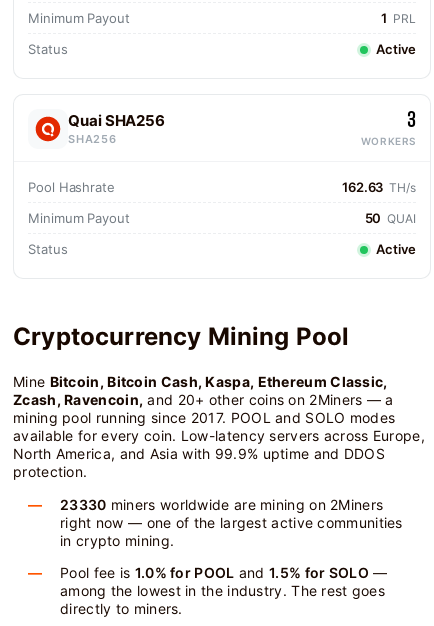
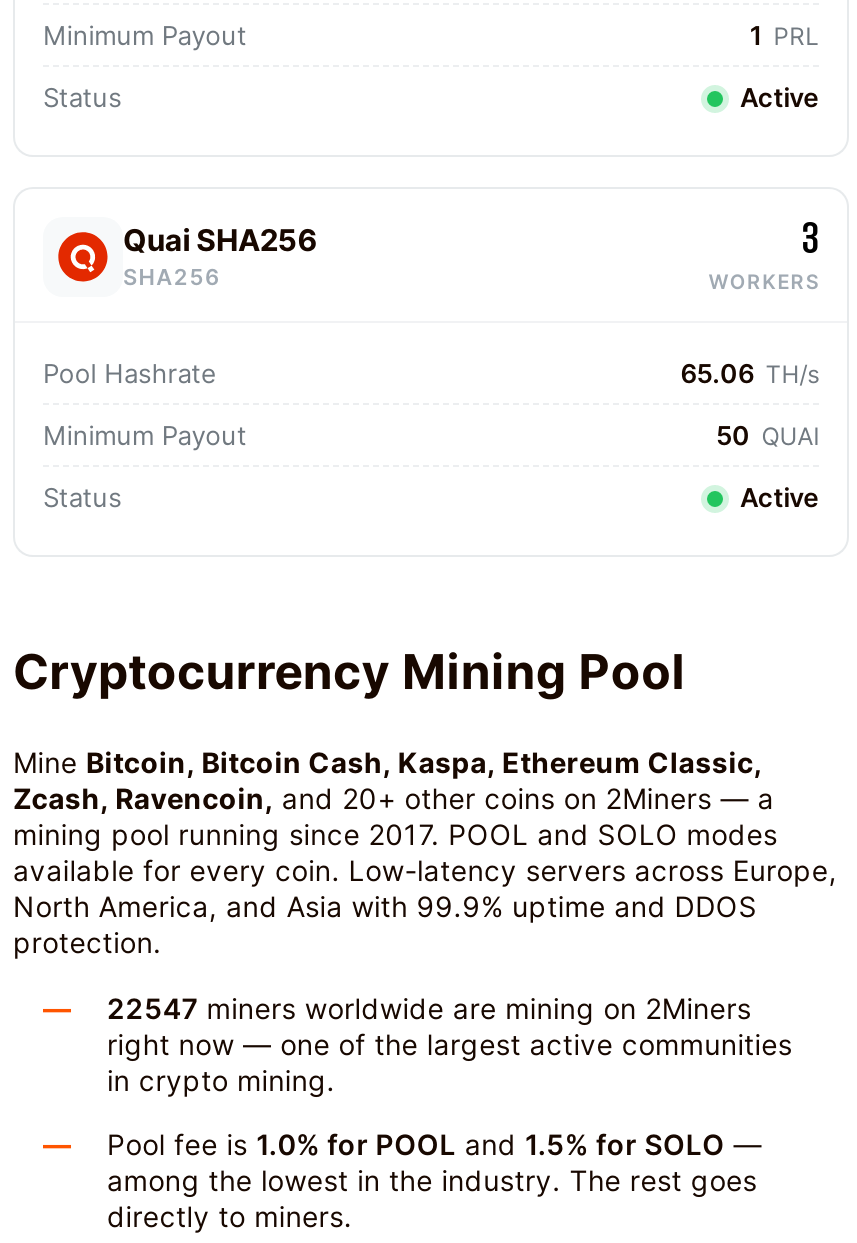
- 162.63 TH/s
+ 65.06 TH/s

- 23330 miners worldwide are mining on 2Miners
+ 22547 miners worldwide are mining on 2Miners
